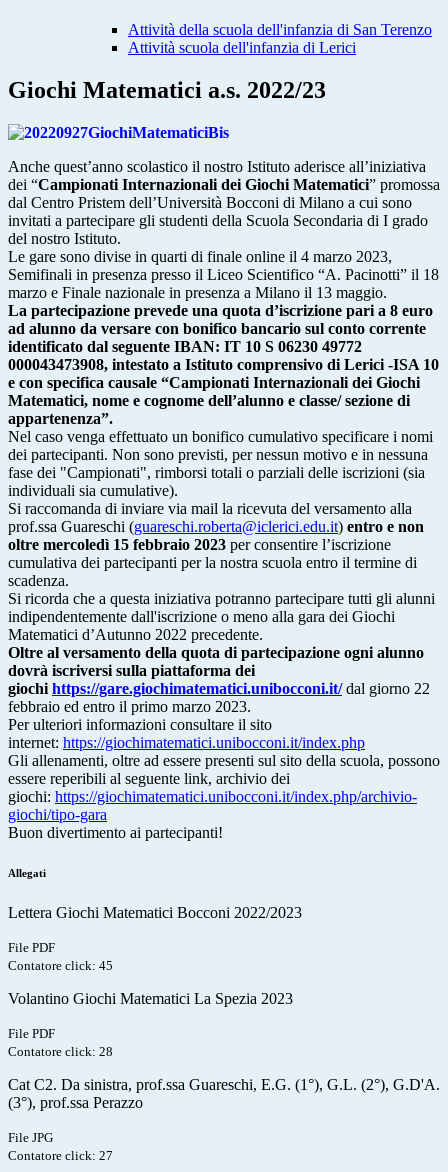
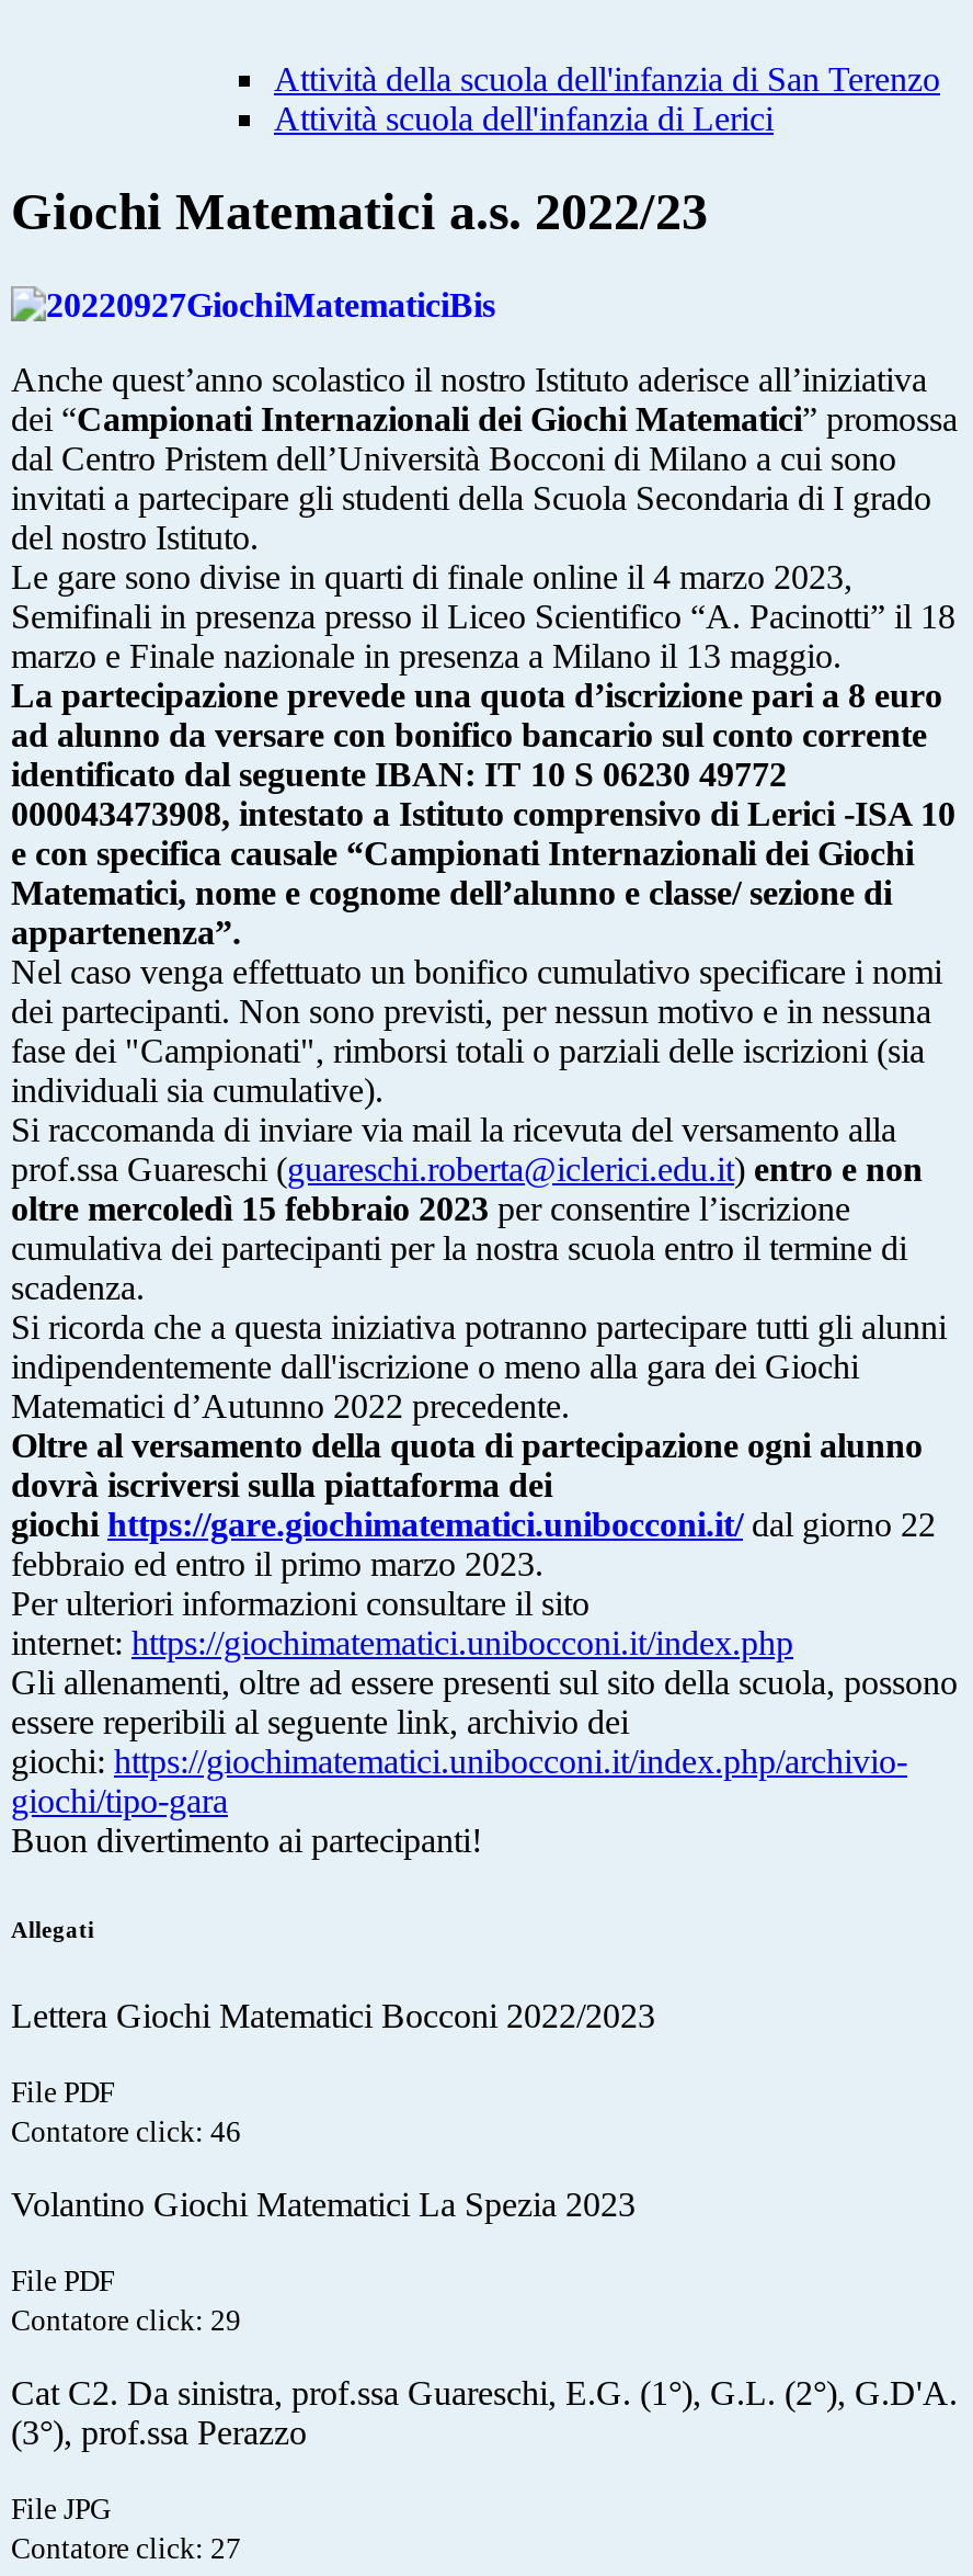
- Contatore click: 45
+ Contatore click: 46

- Contatore click: 28
+ Contatore click: 29
